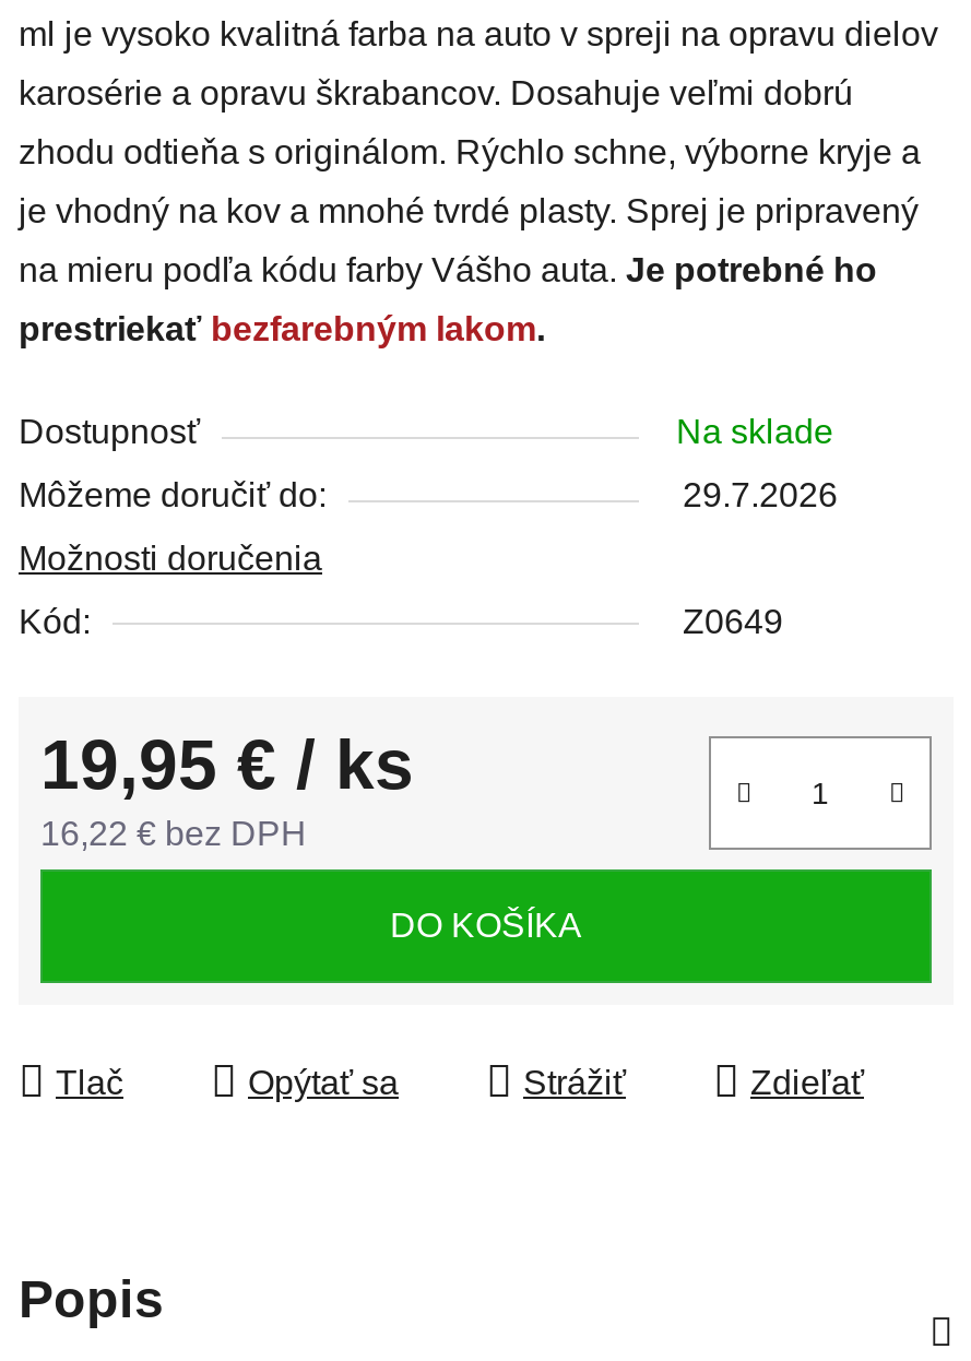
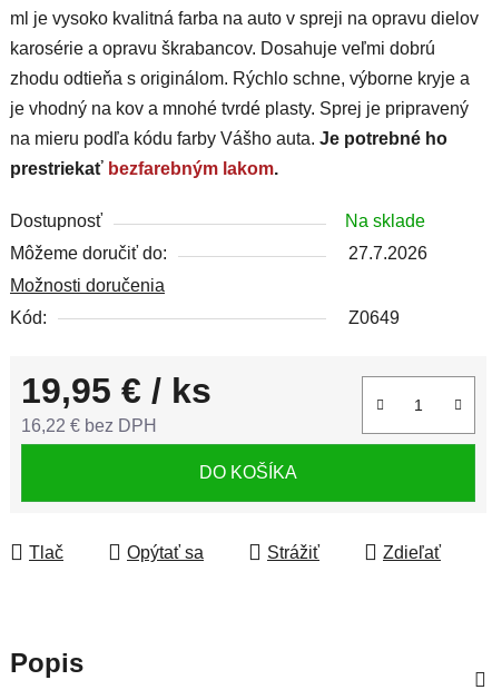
- 29.7.2026
+ 27.7.2026
